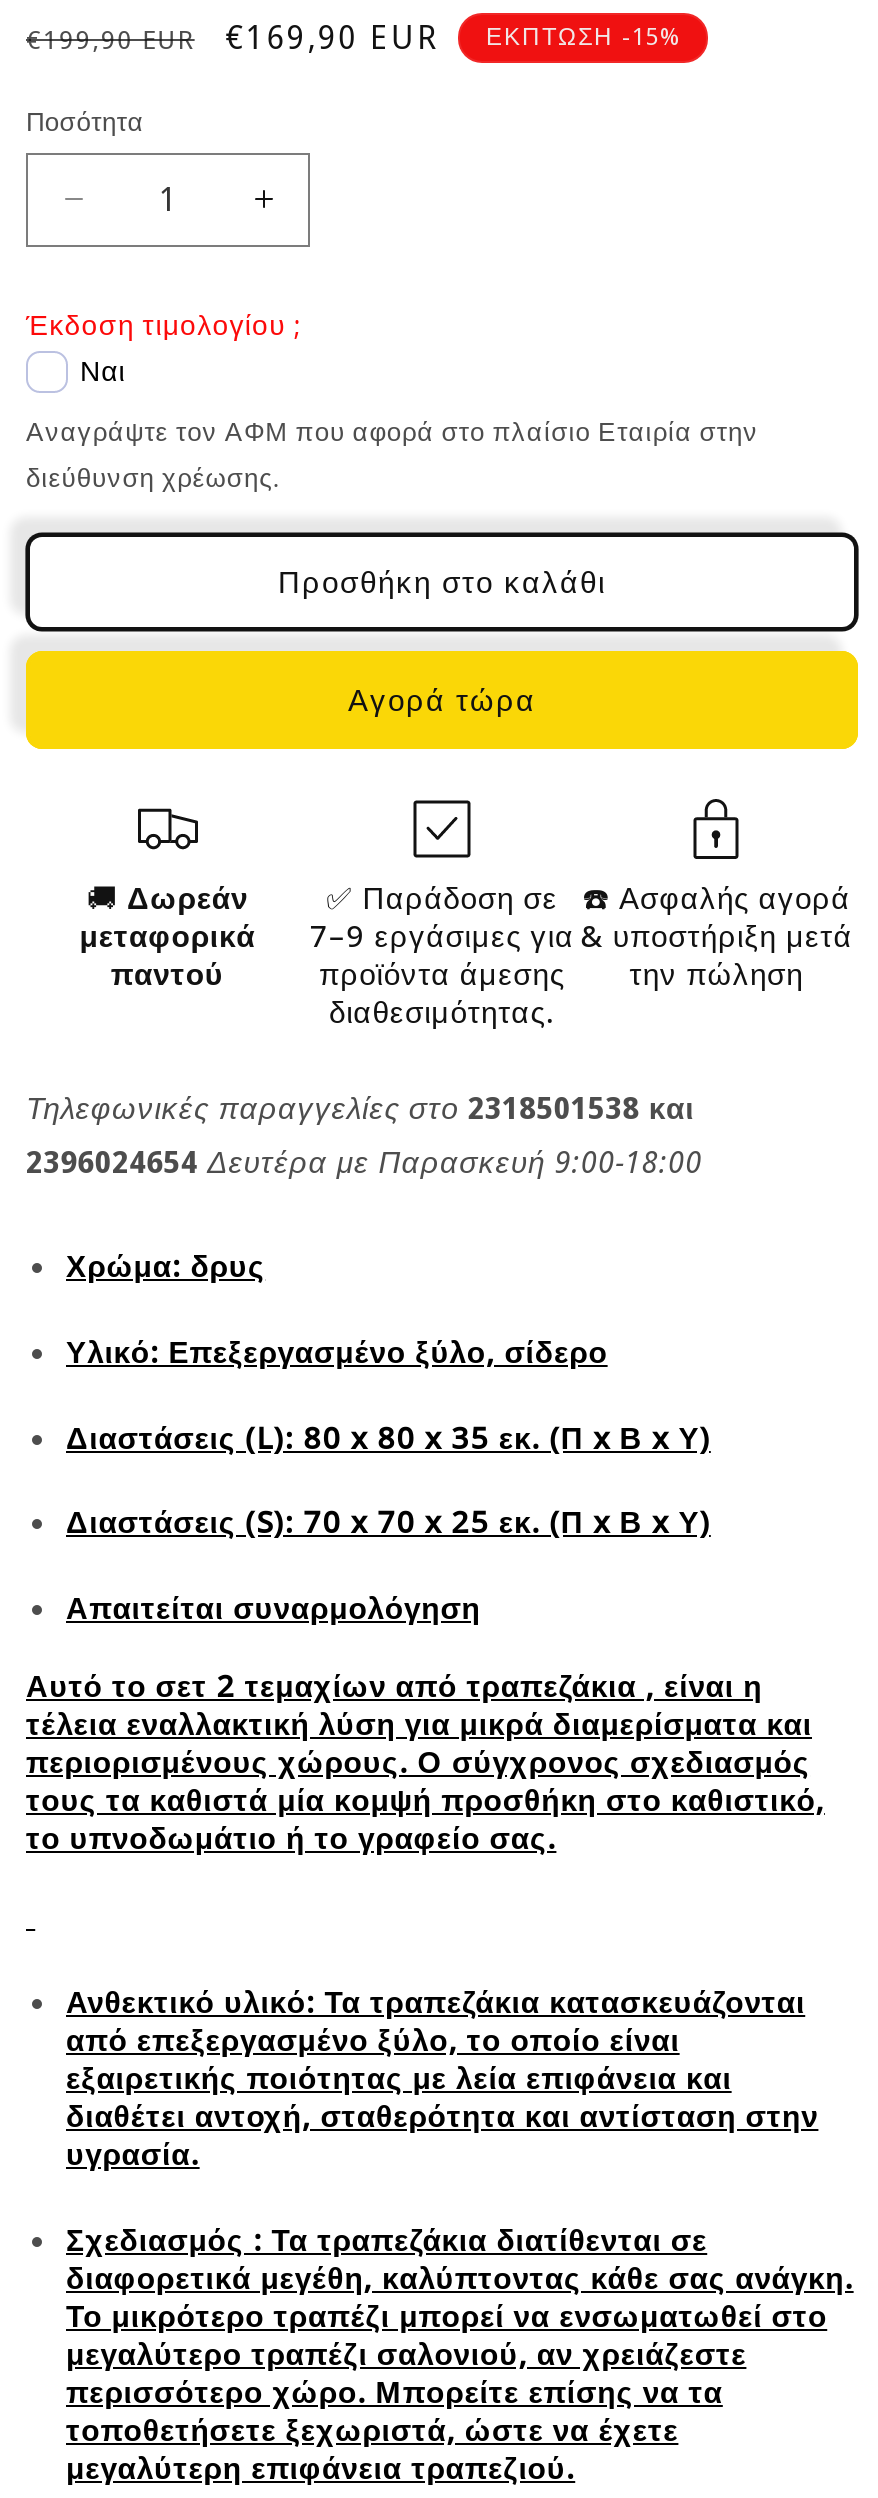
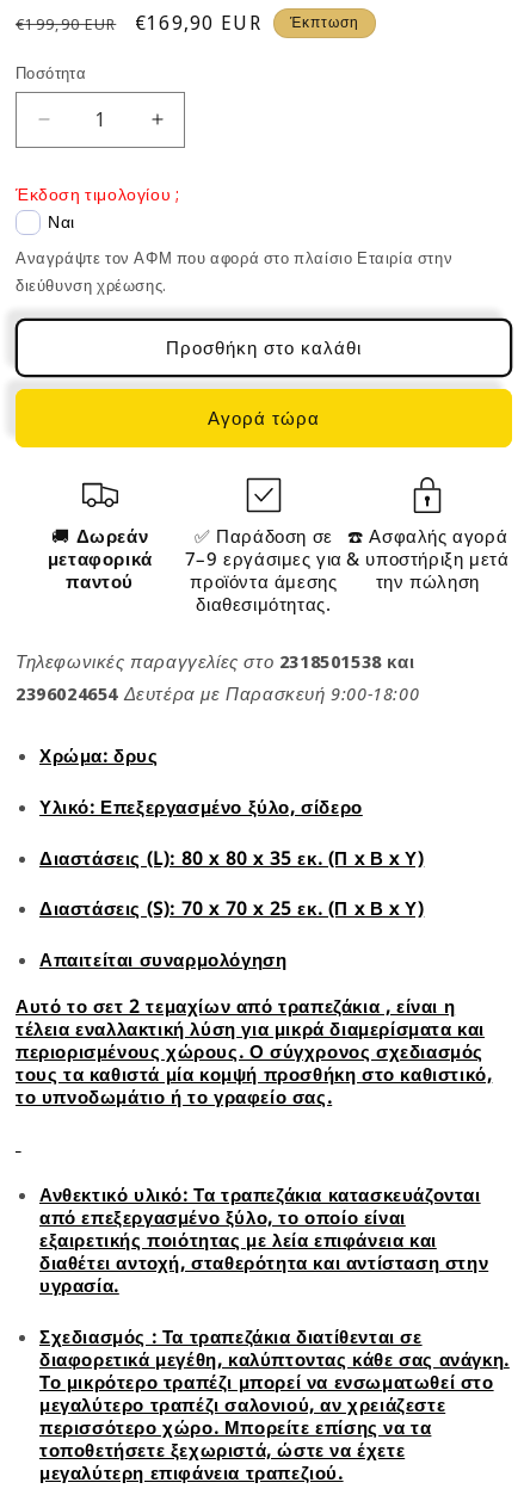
- ΕΚΠΤΩΣΗ -15%
+ Έκπτωση
